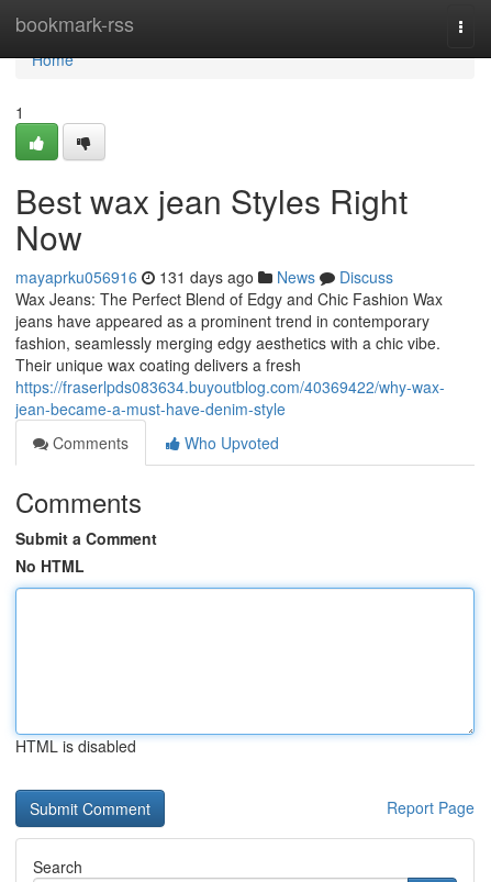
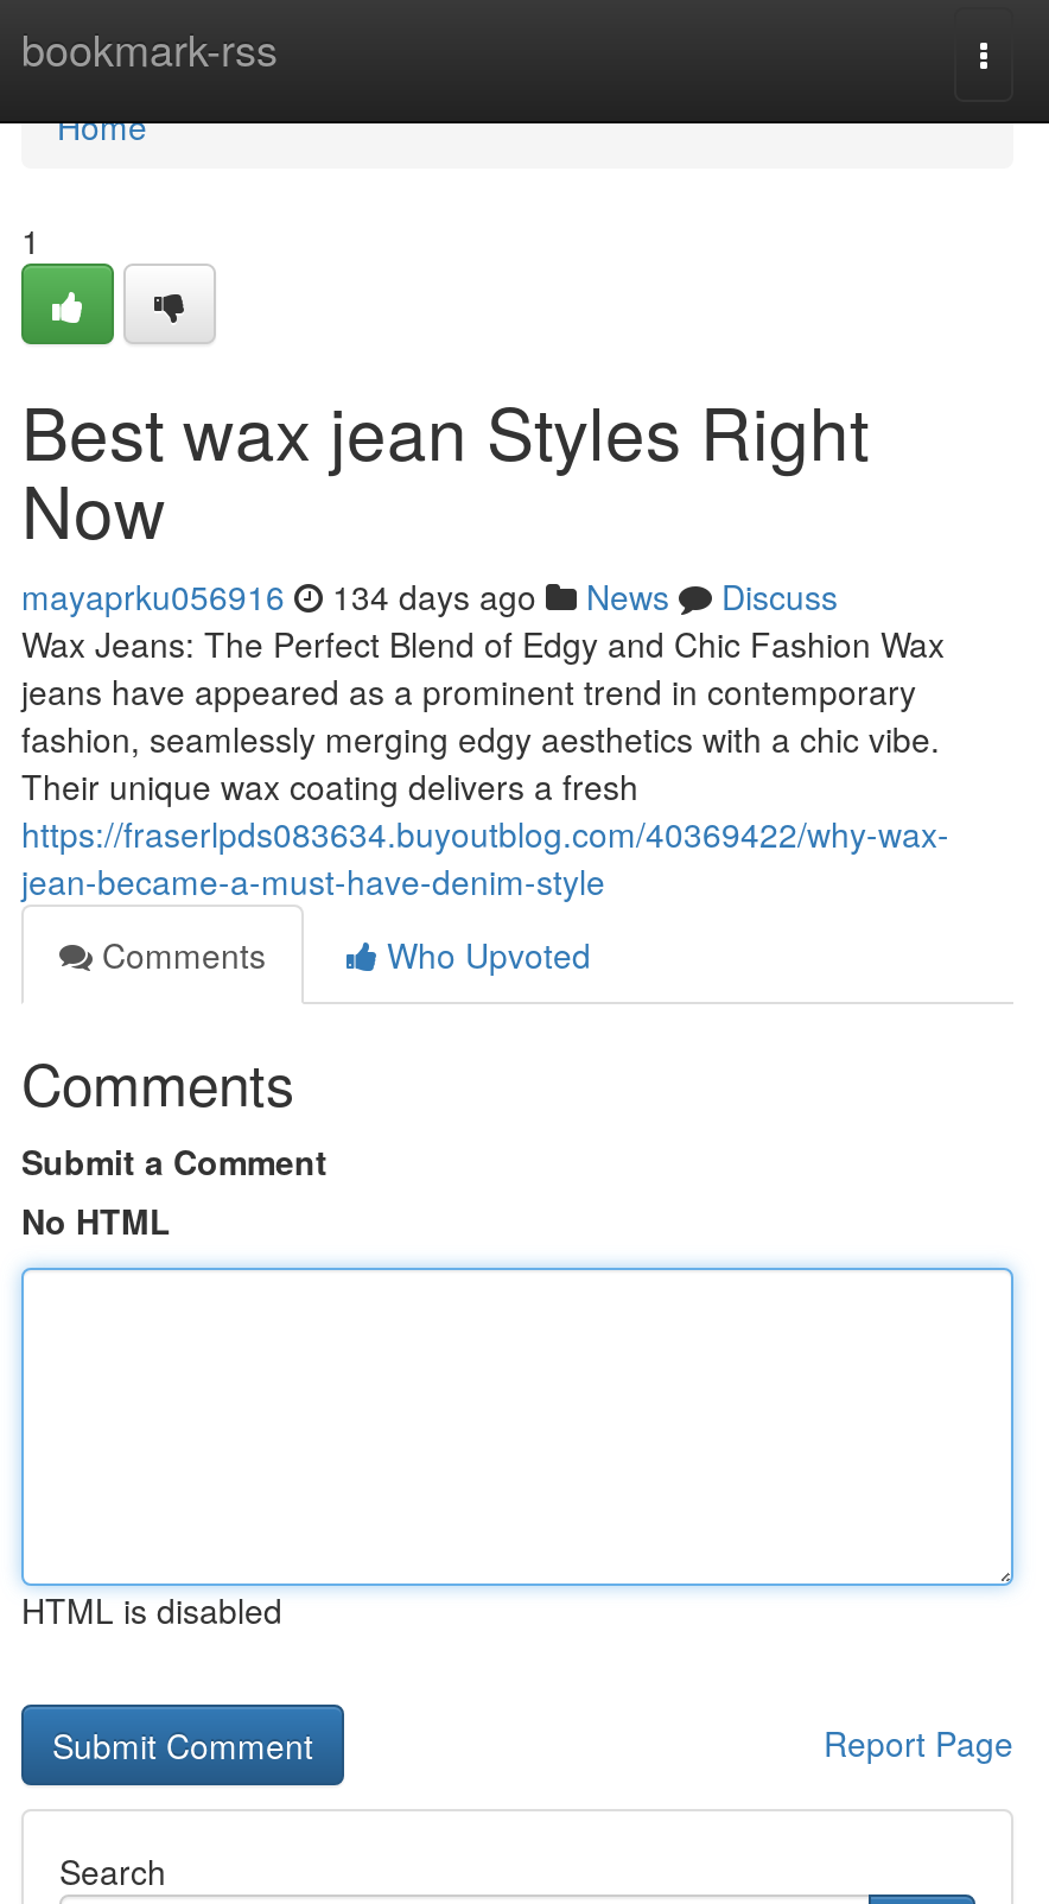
- mayaprku056916 131 days ago News Discuss
+ mayaprku056916 134 days ago News Discuss
